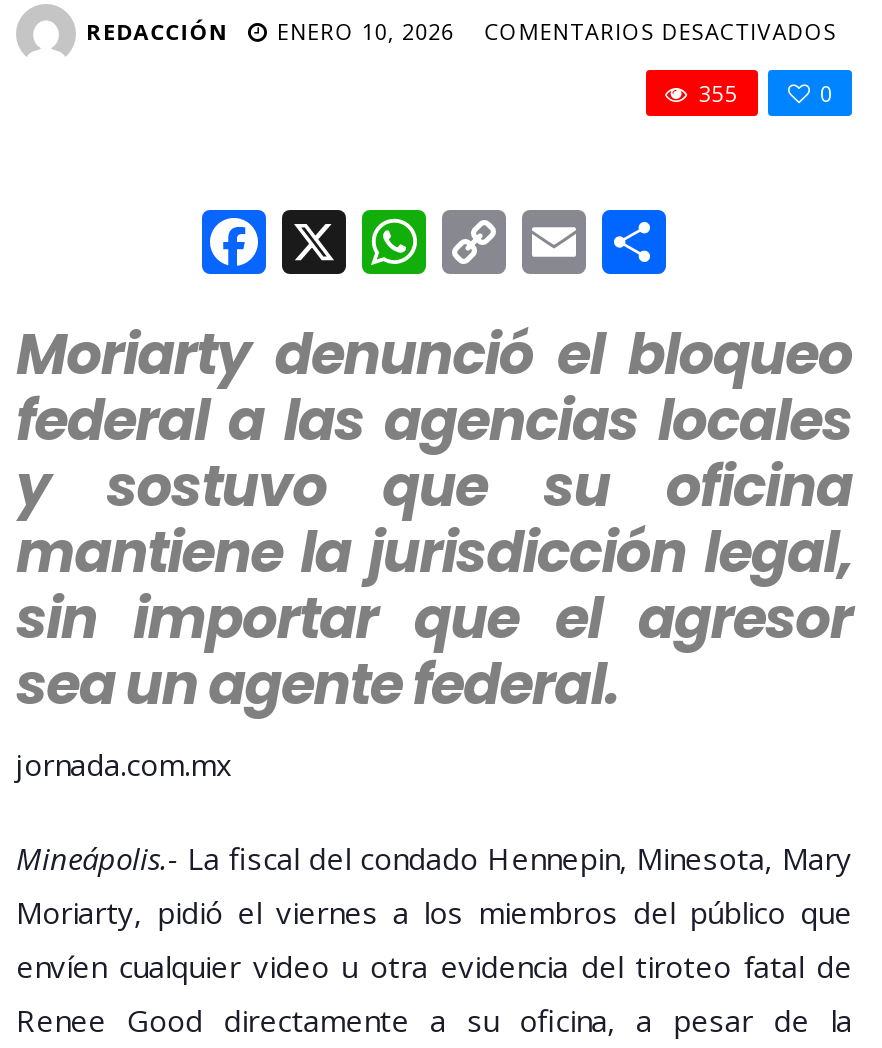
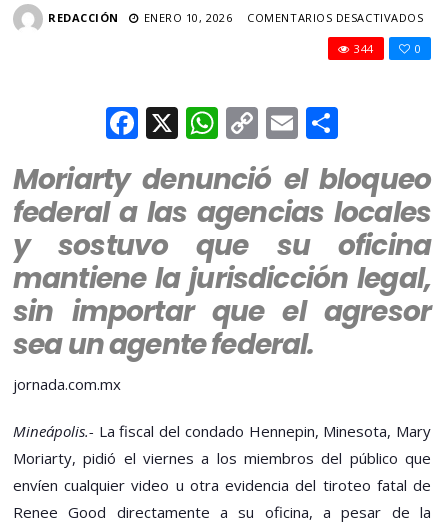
- 355
+ 344
